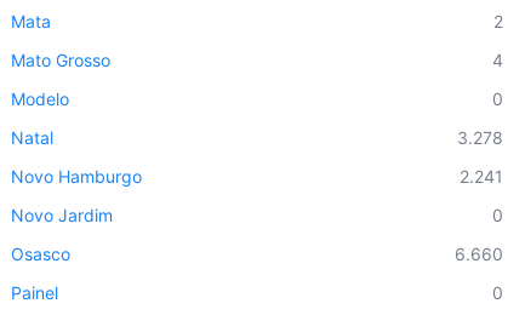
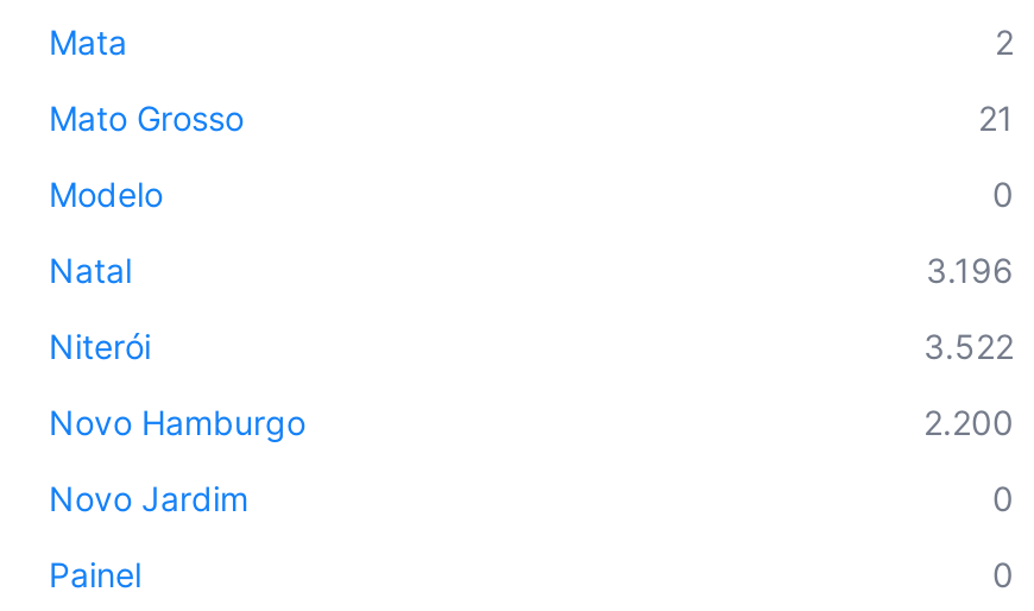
- 4
+ 21

- 3.278
+ 3.196
+ Niterói
+ 3.522

moved down: Novo Hamburgo | Novo Jardim | 0

- 2.241
+ 2.200

- Osasco
- 6.660
